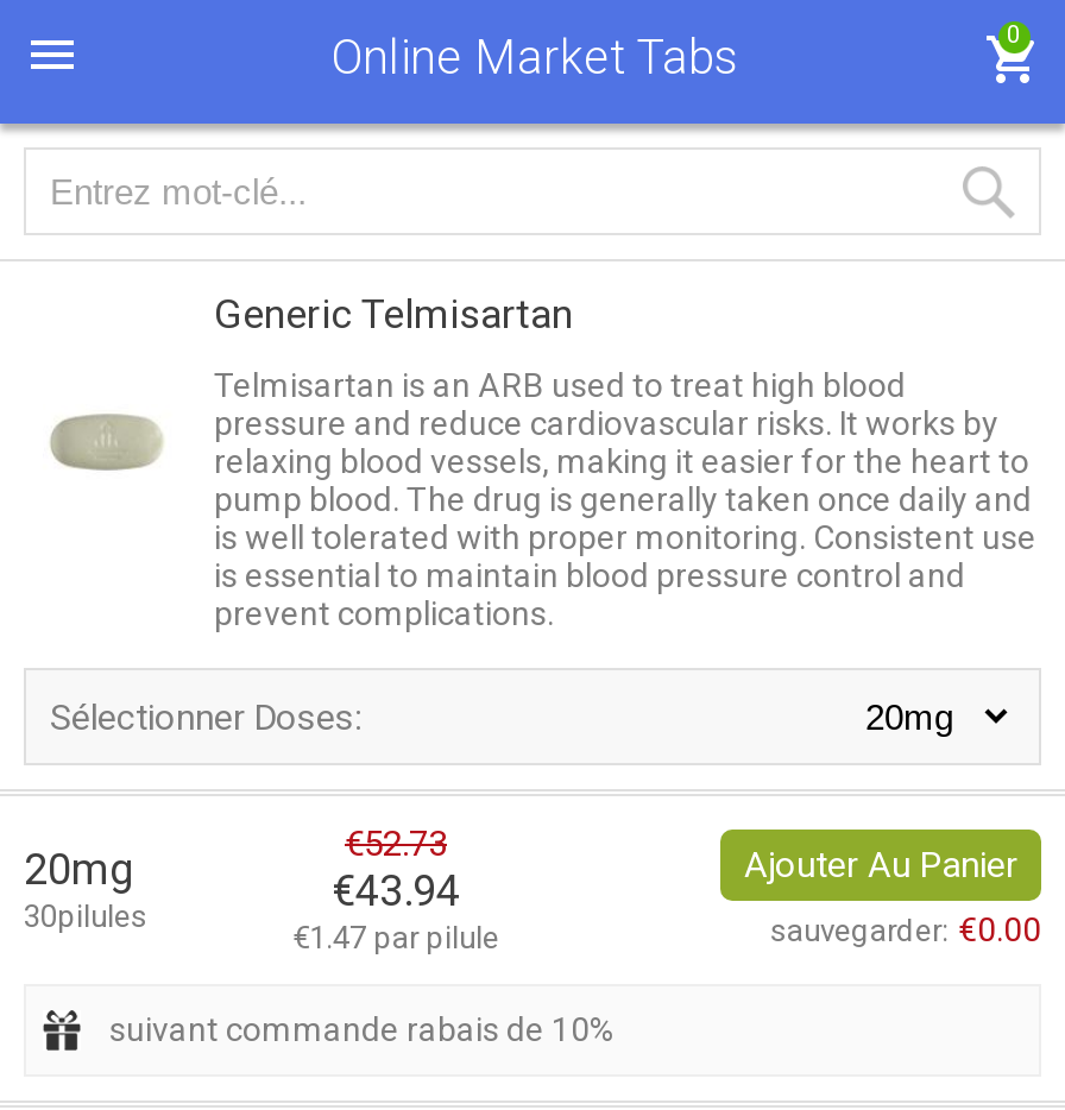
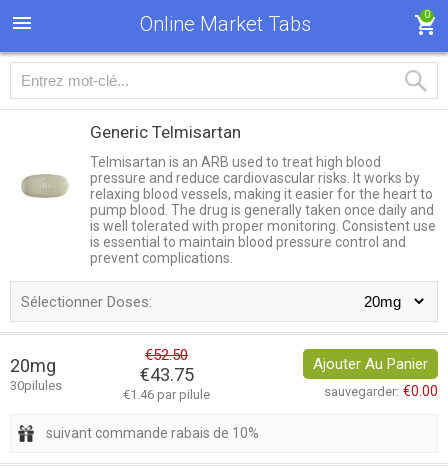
- €52.73
+ €52.50

- €43.94
+ €43.75

- €1.47 par pilule
+ €1.46 par pilule
